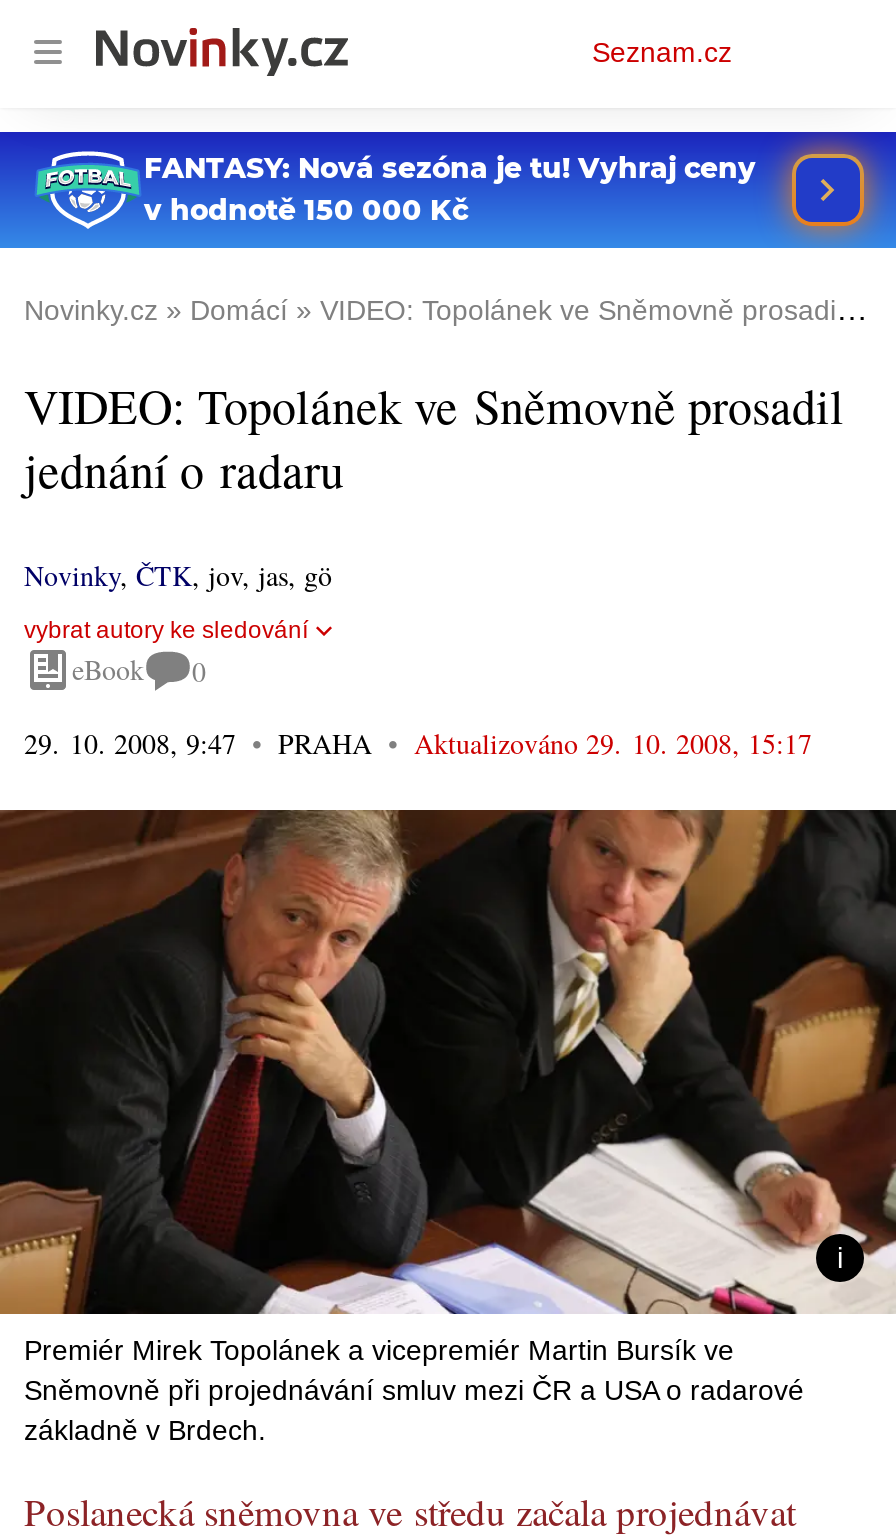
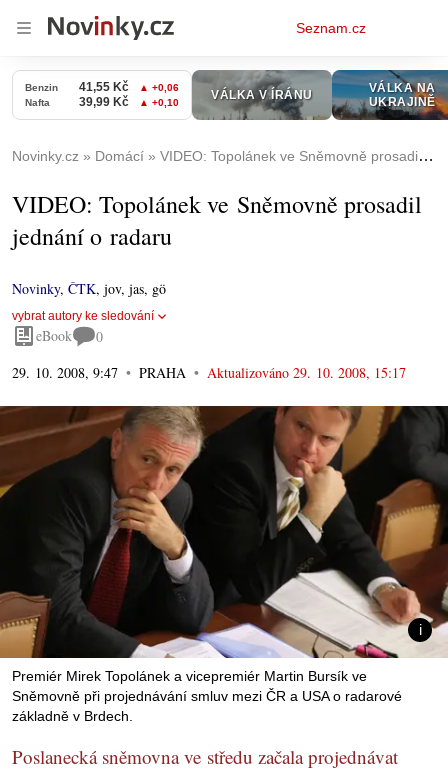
- [image]
+ [image]
